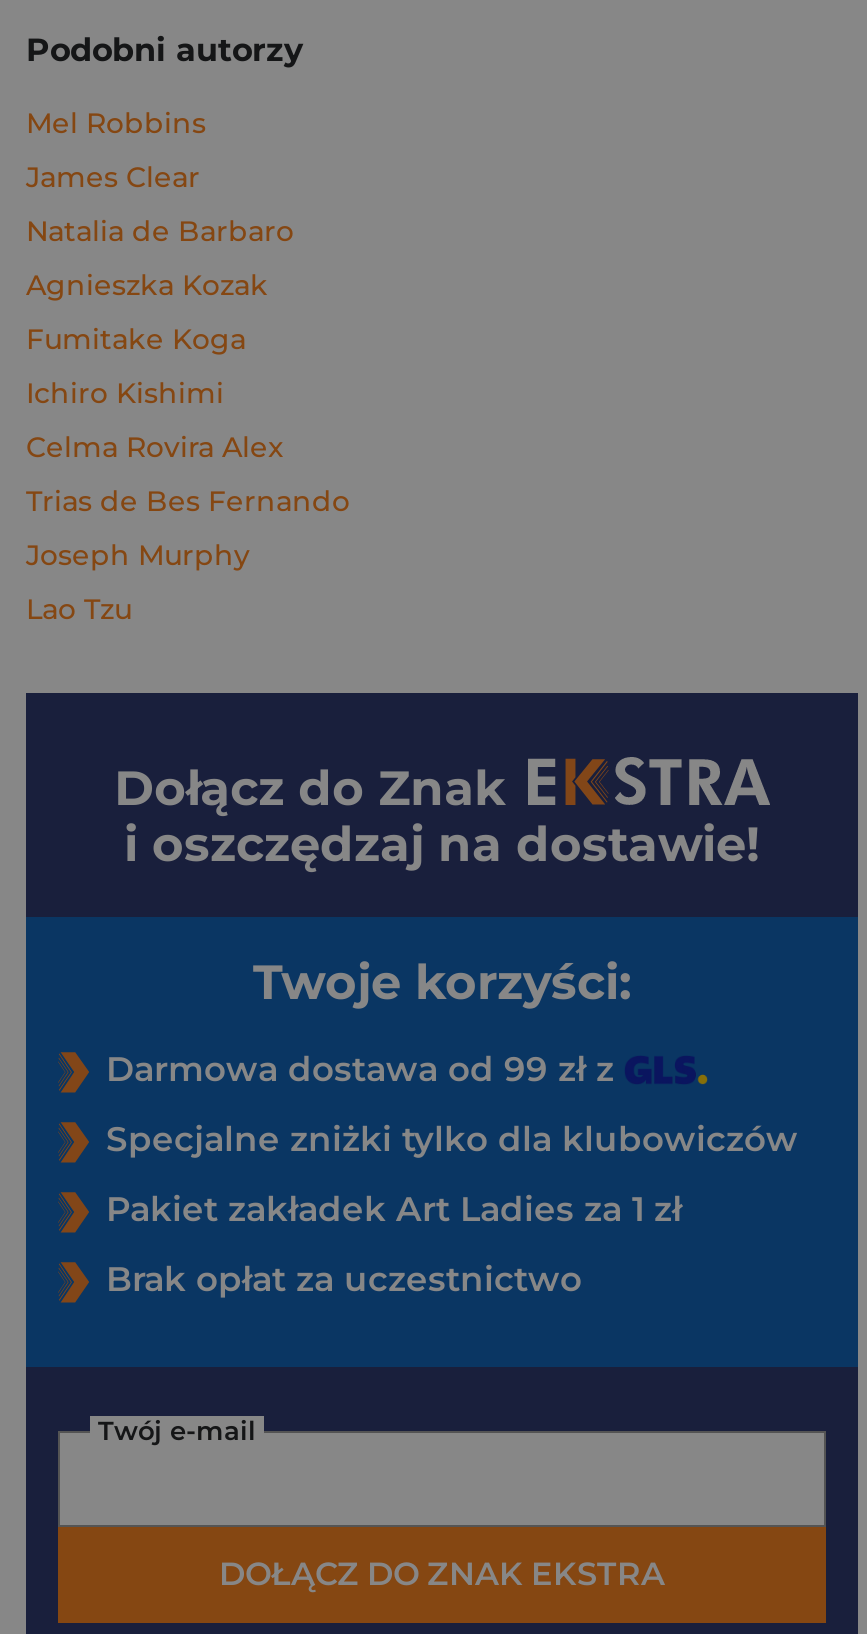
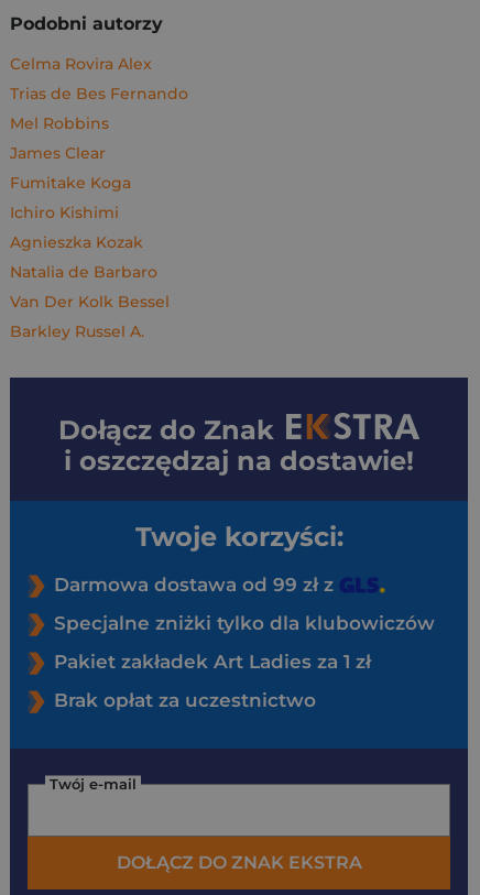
moved down: Mel Robbins | James Clear | Fumitake Koga | Ichiro Kishimi | Agnieszka Kozak | Natalia de Barbaro

moved up: Celma Rovira Alex | Trias de Bes Fernando

- Joseph Murphy
- Lao Tzu
+ Van Der Kolk Bessel
+ Barkley Russel A.
